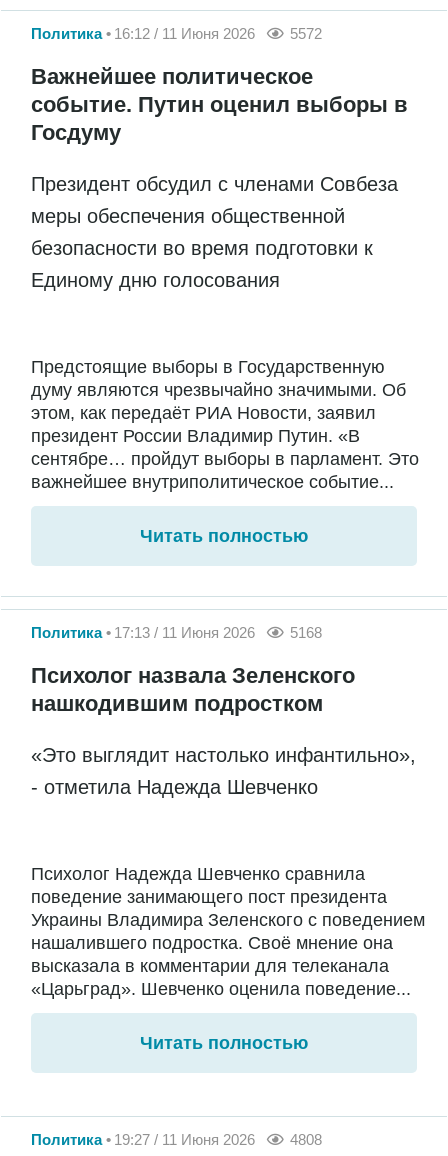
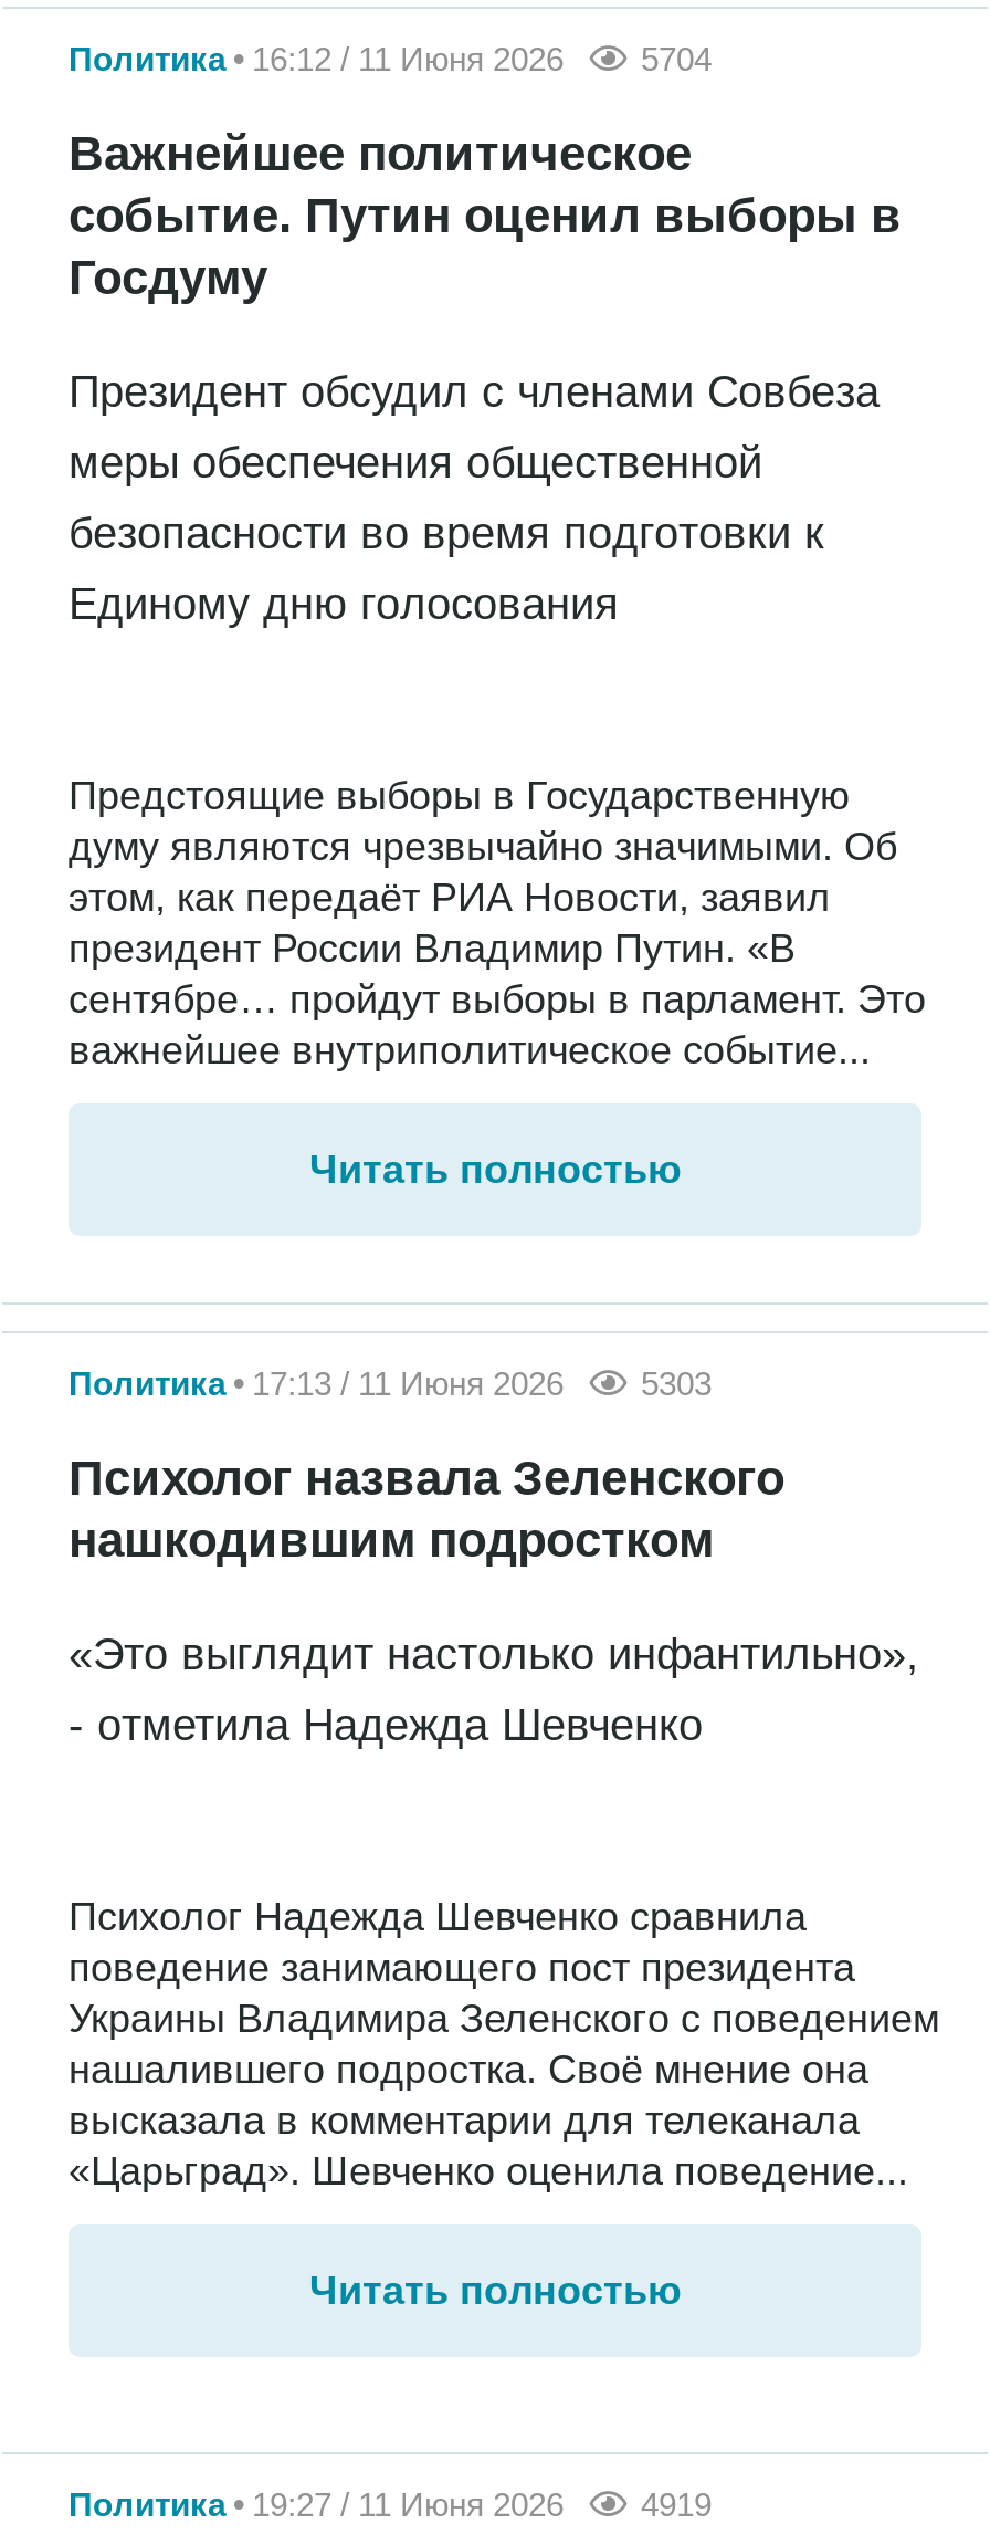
- 5572
+ 5704

- 5168
+ 5303

- 4808
+ 4919
